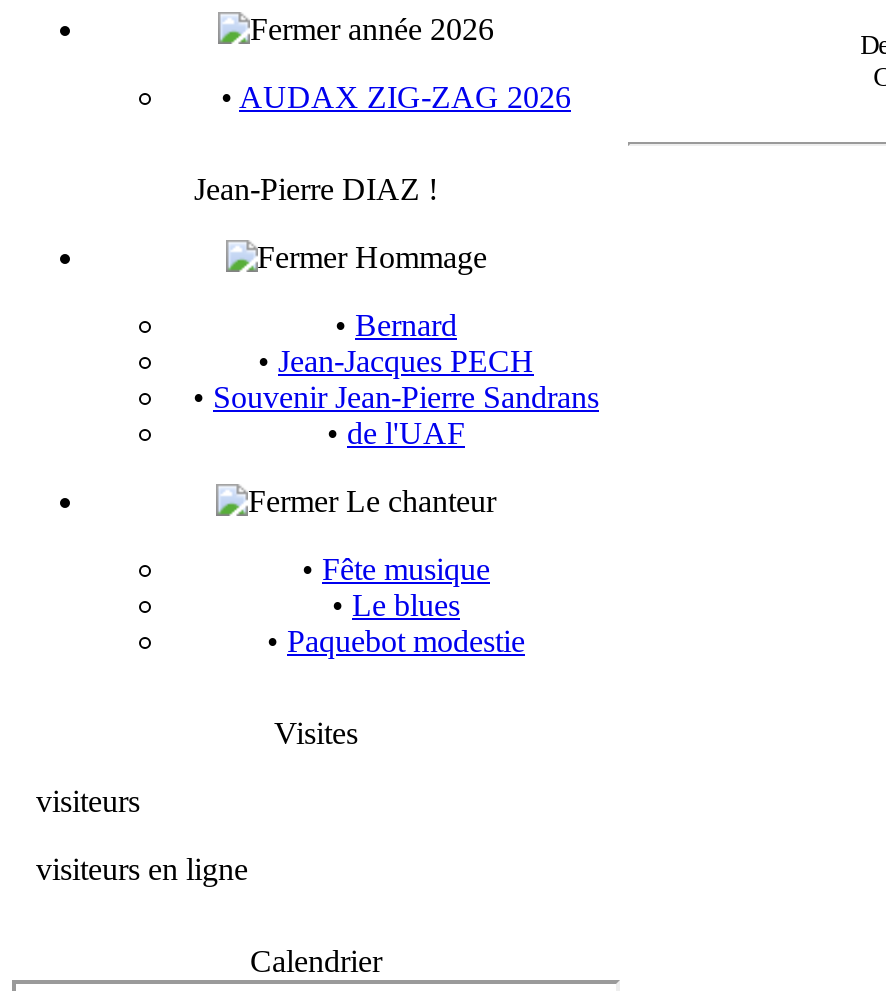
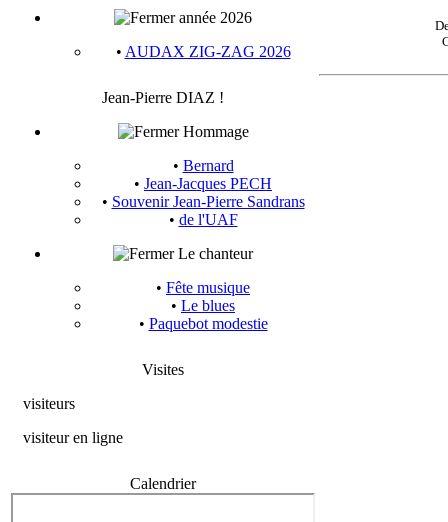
- visiteurs en ligne
+ visiteur en ligne
